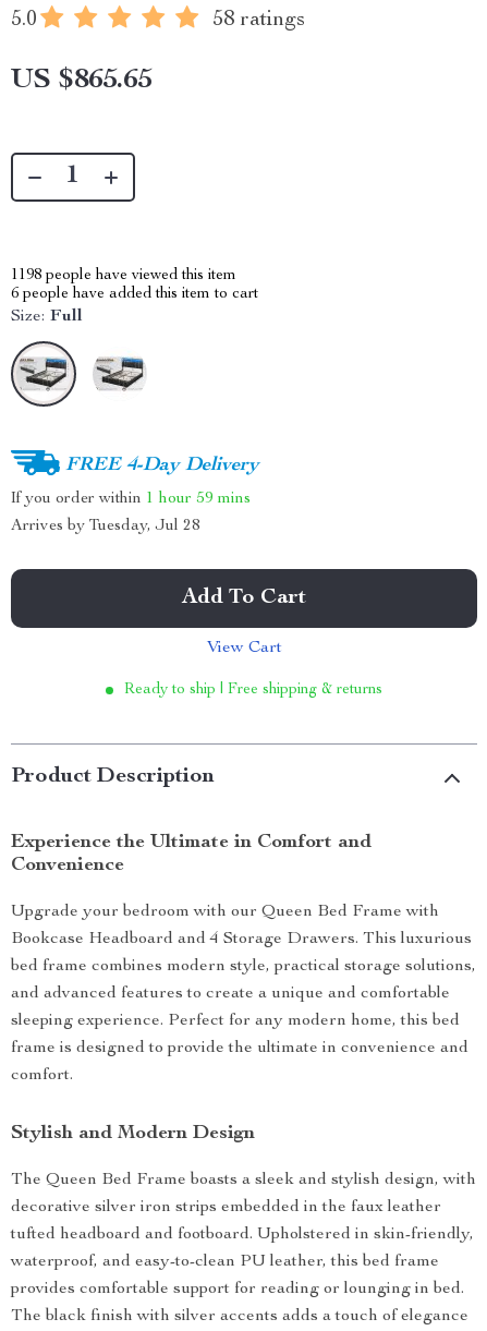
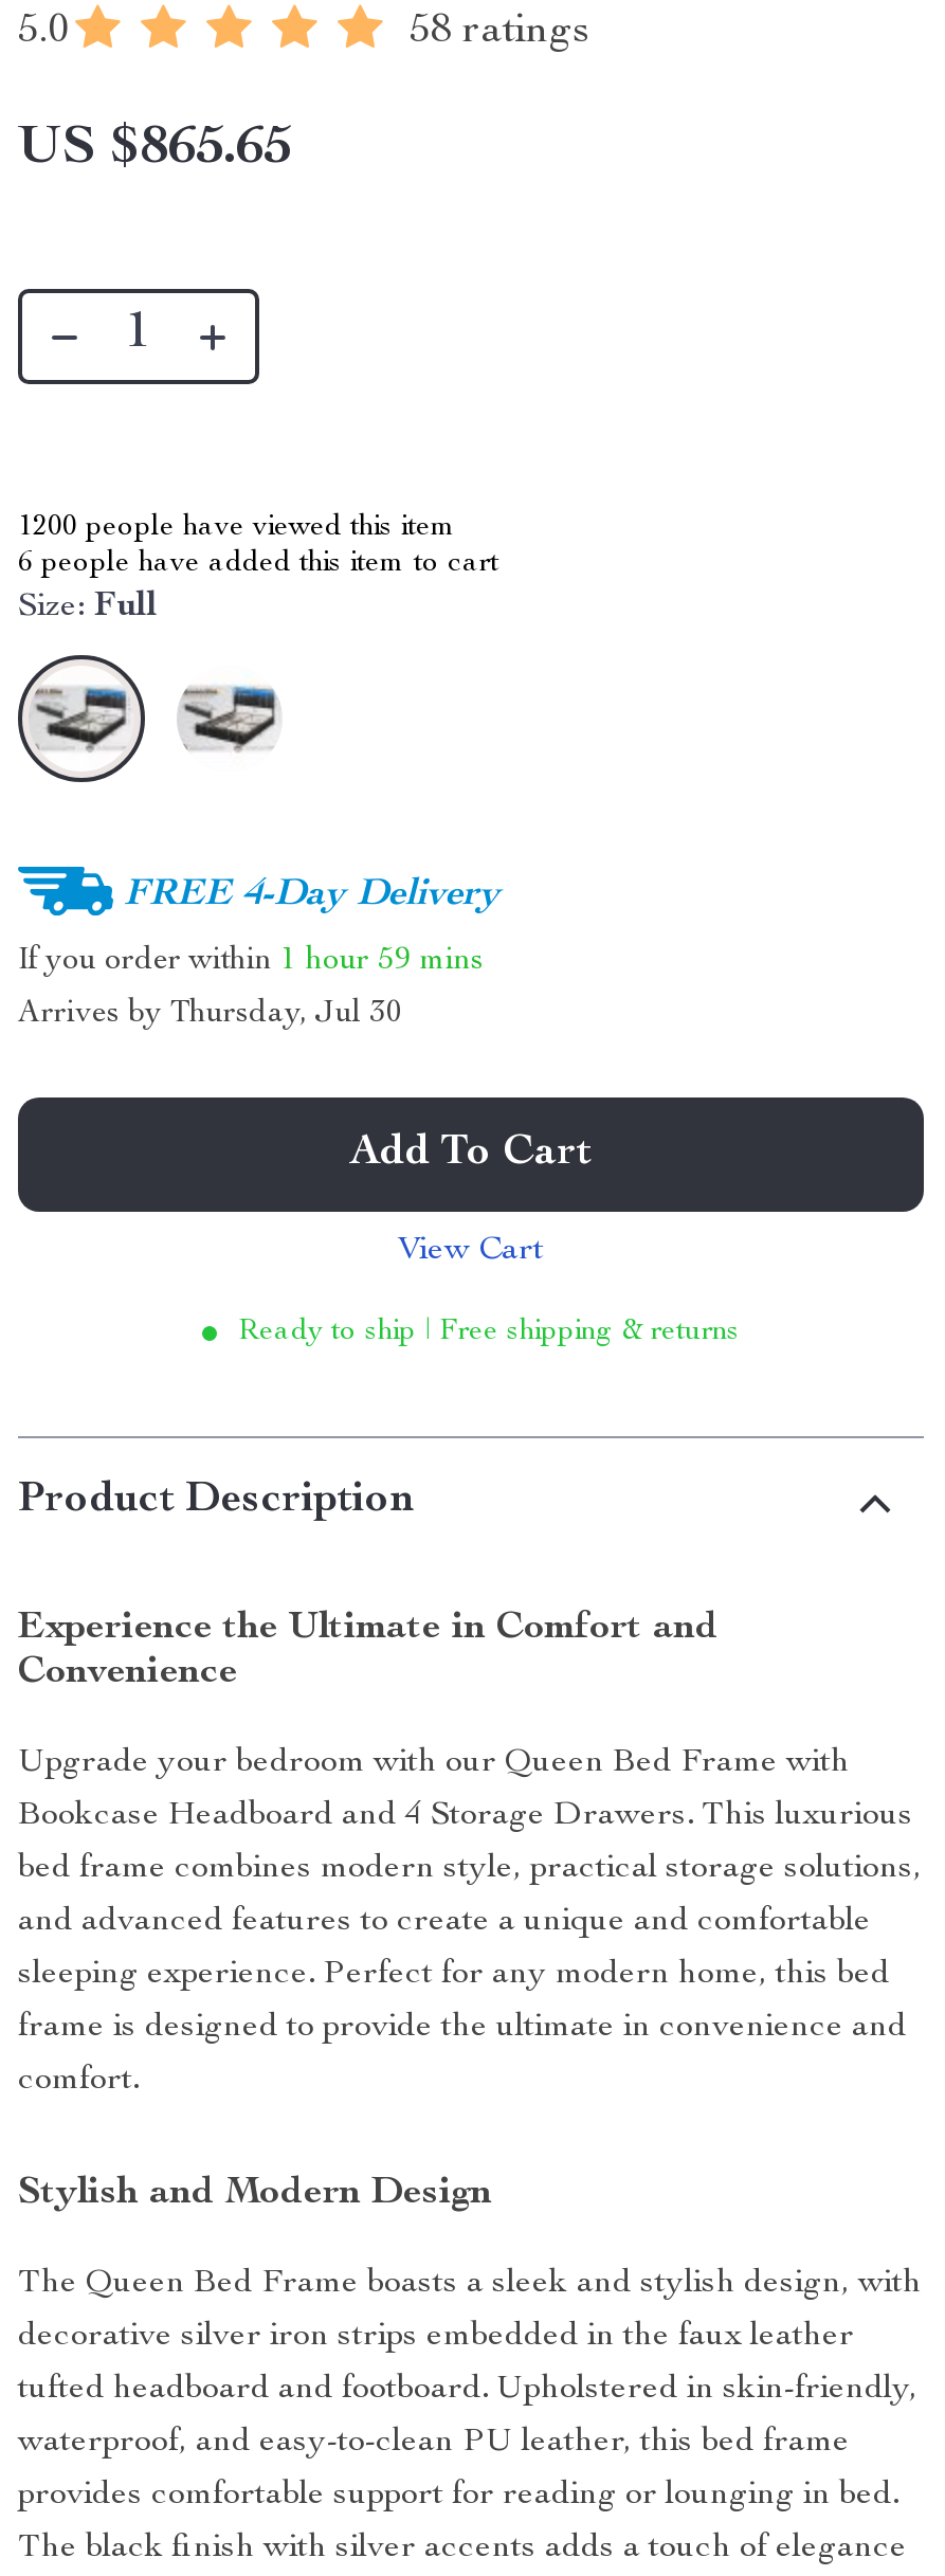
- 1198 people have viewed this item
+ 1200 people have viewed this item

- Arrives by Tuesday, Jul 28
+ Arrives by Thursday, Jul 30
